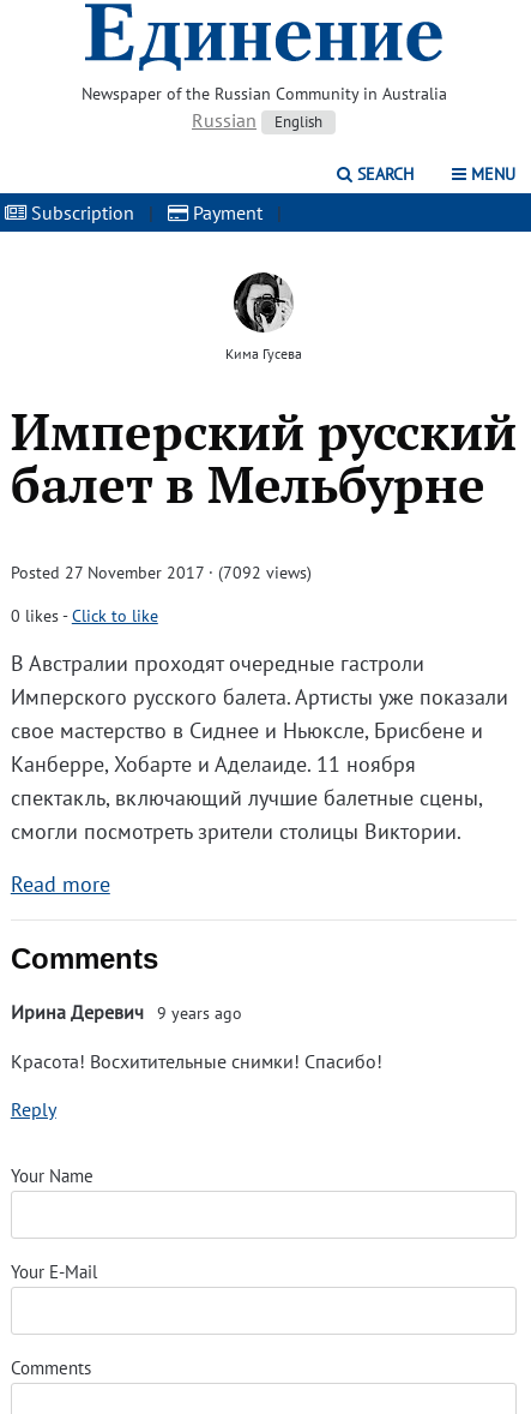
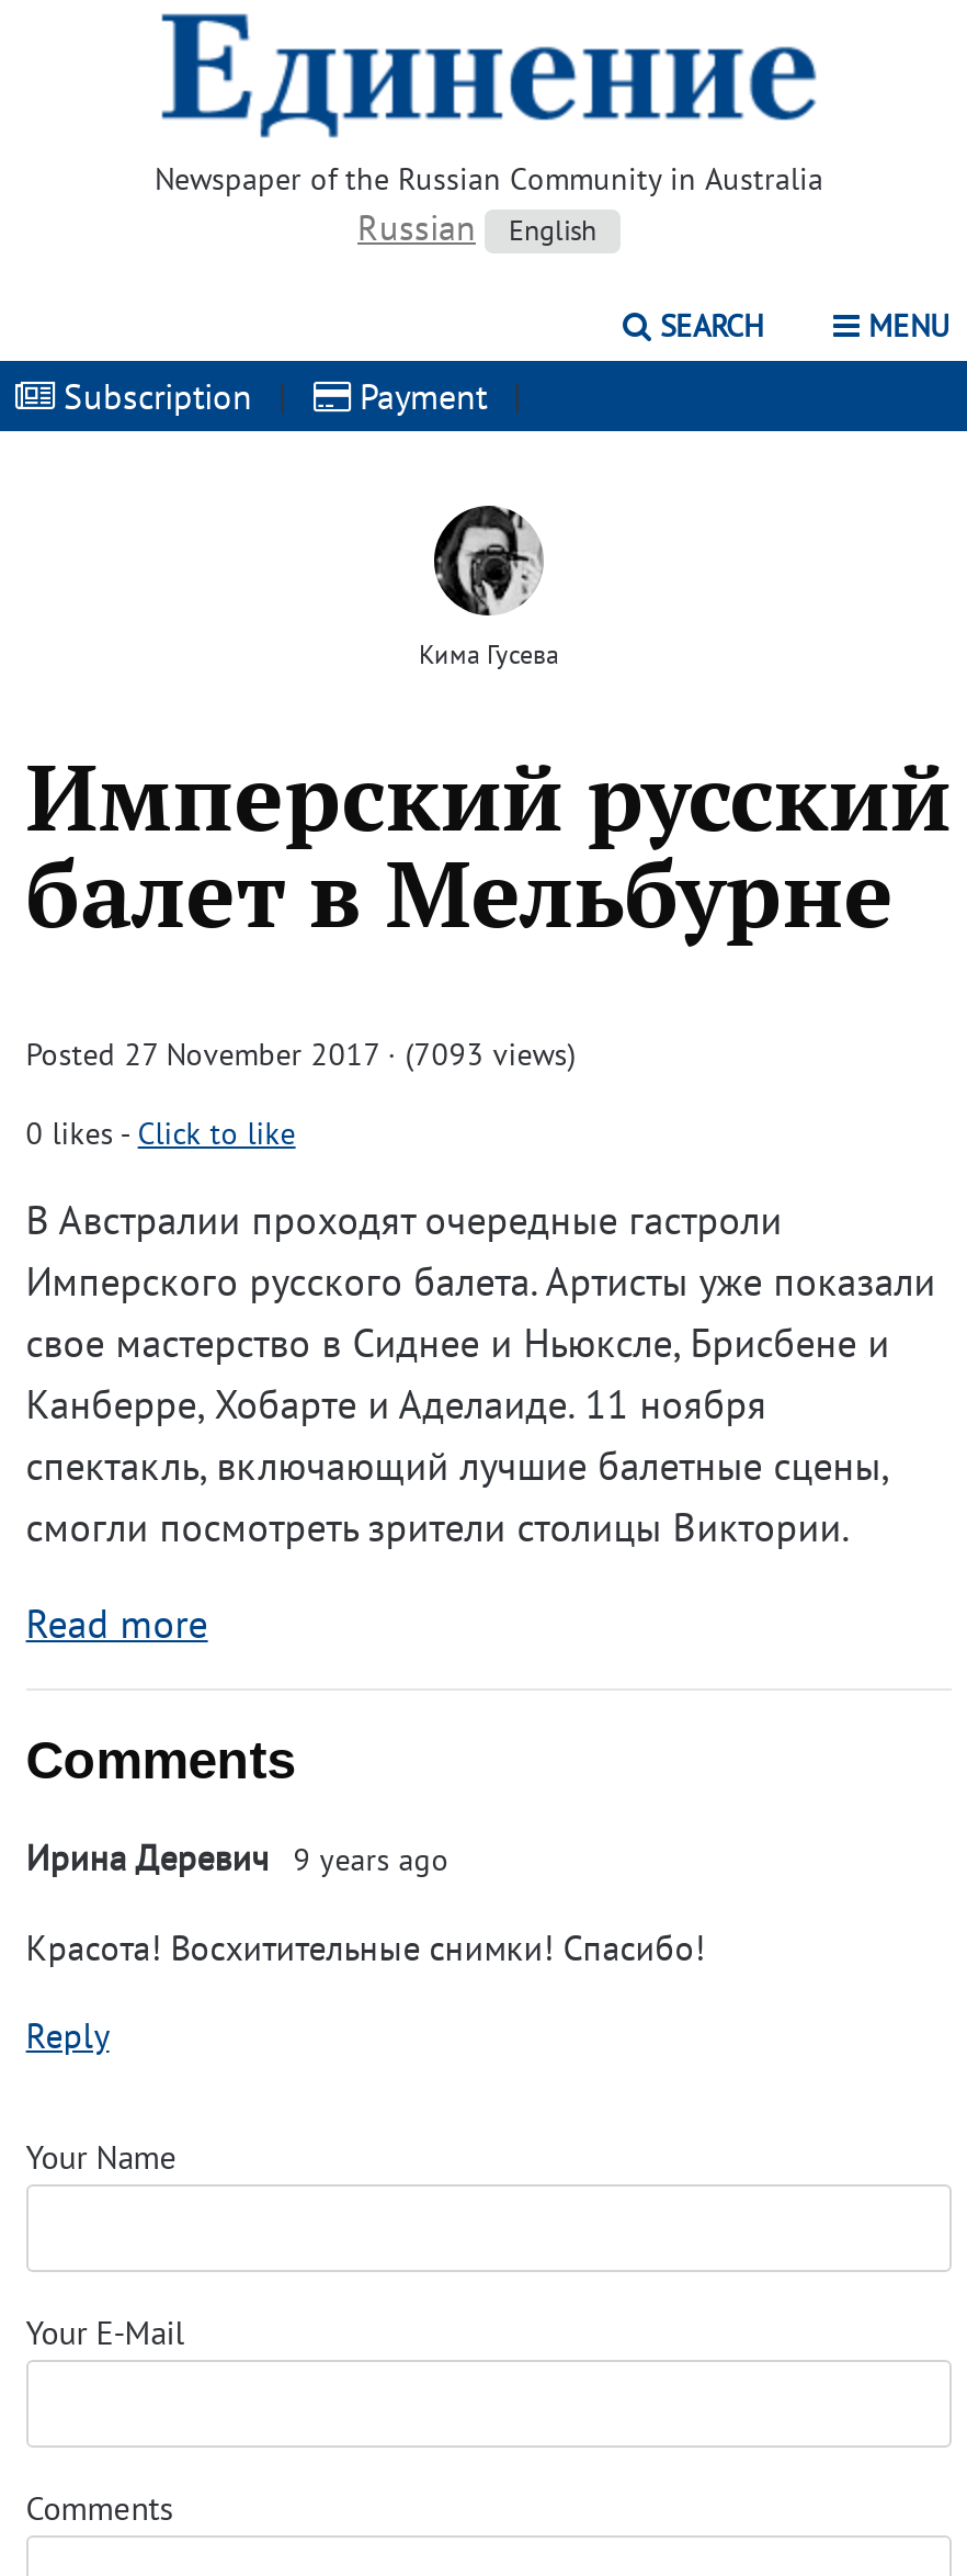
- Posted 27 November 2017 · (7092 views)
+ Posted 27 November 2017 · (7093 views)
